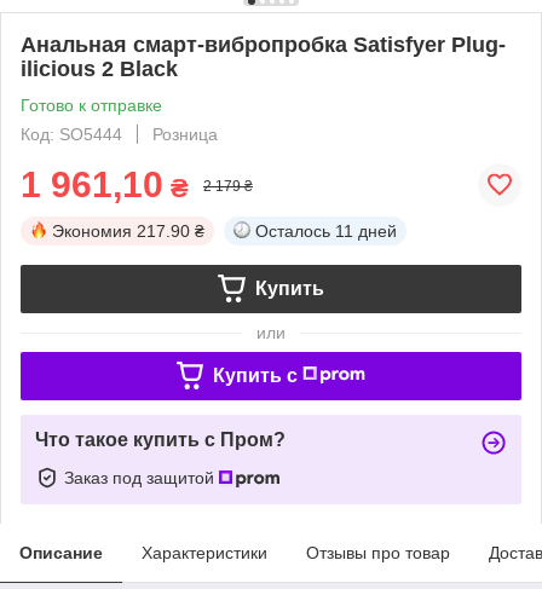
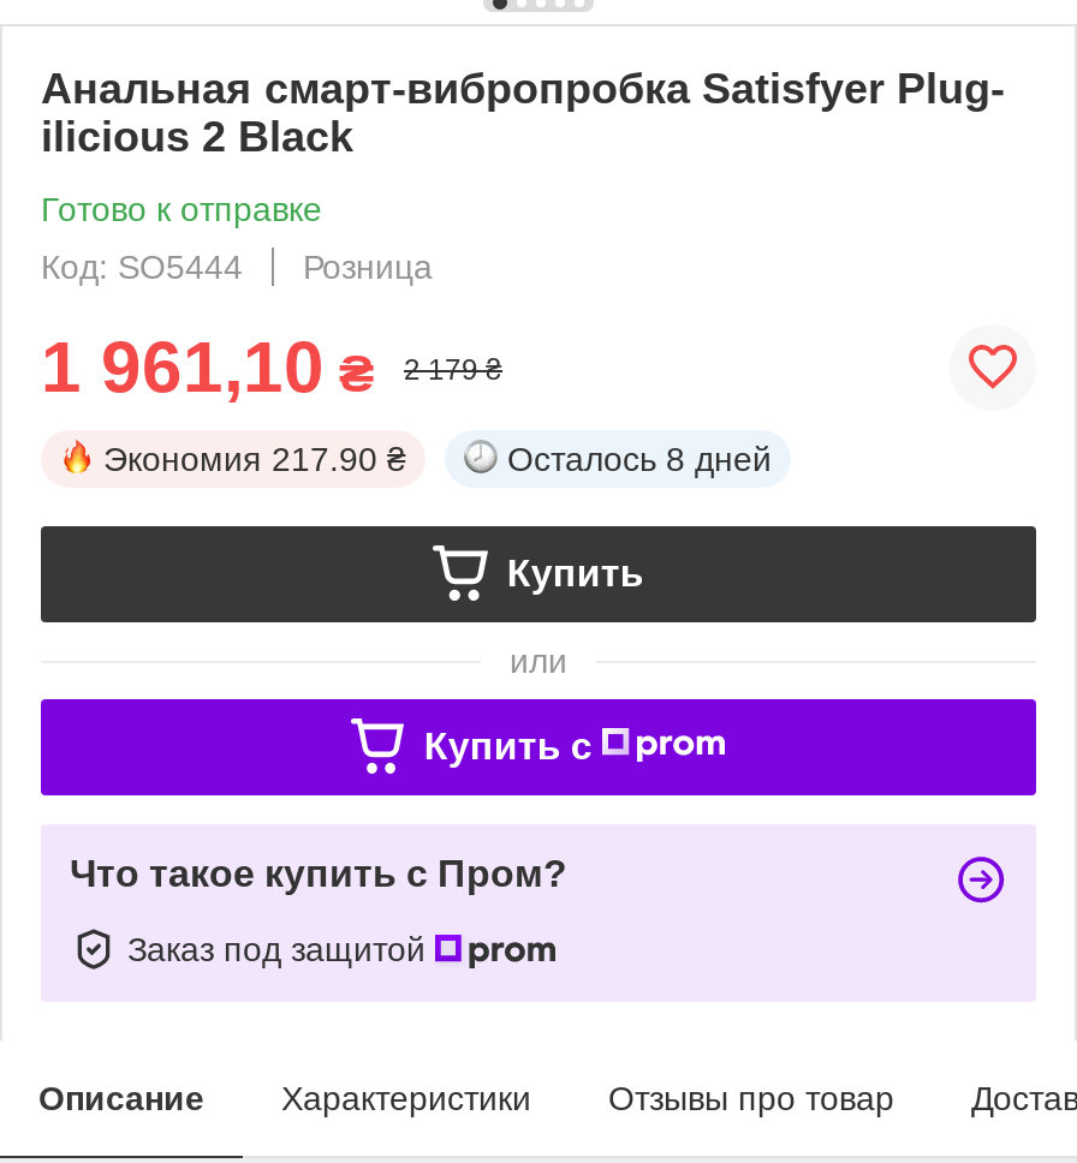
- Осталось 11 дней
+ Осталось 8 дней
